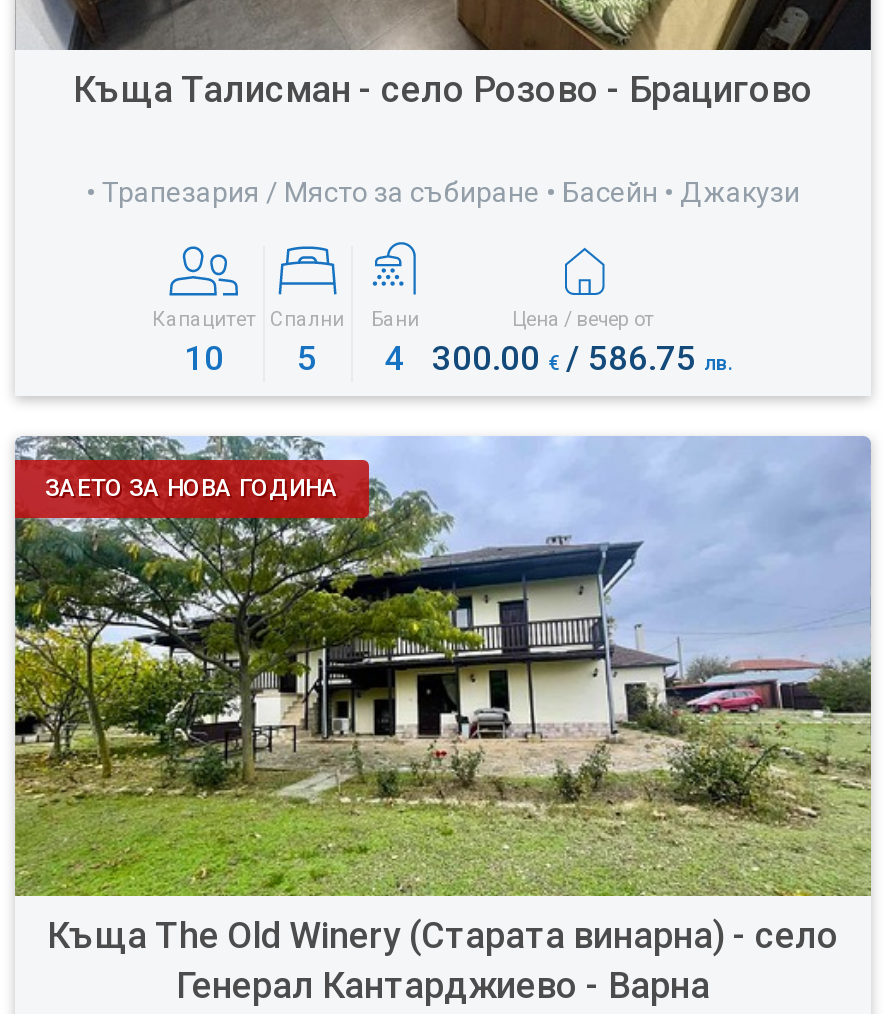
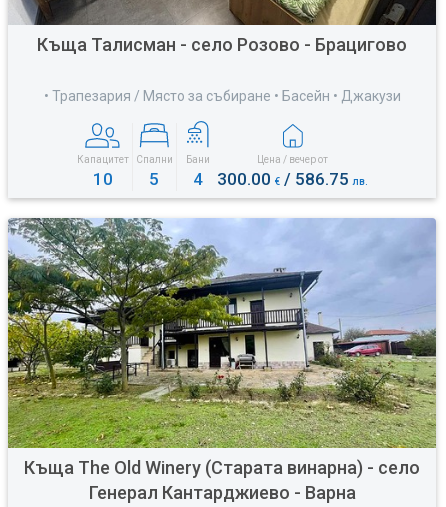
- ЗАЕТО ЗА НОВА ГОДИНА
